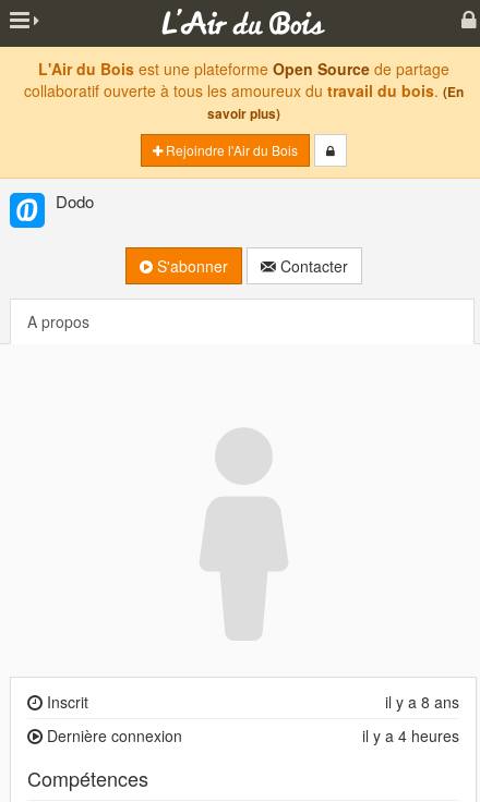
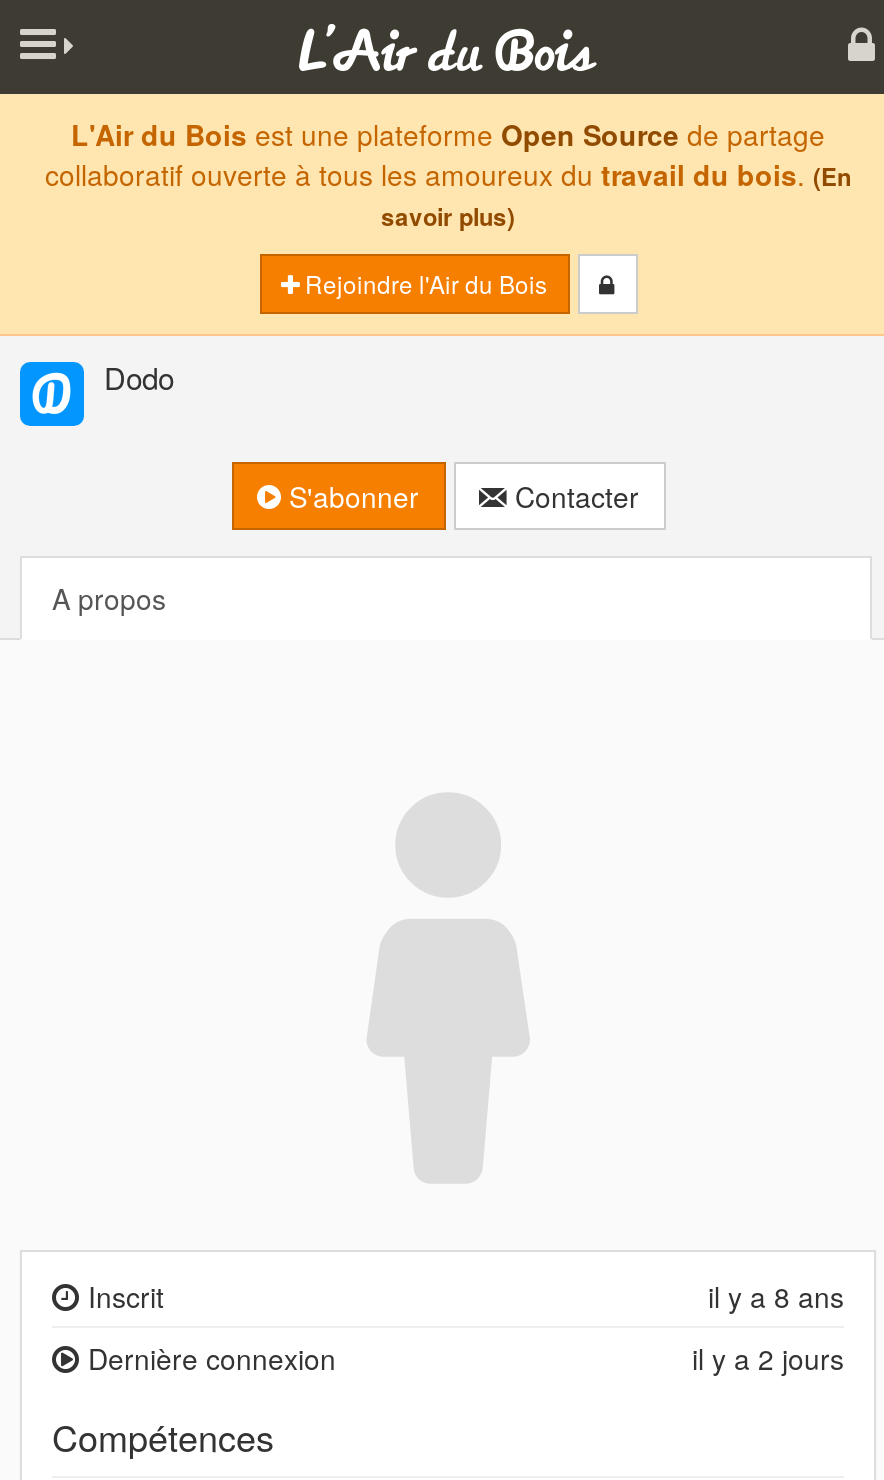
- il y a 4 heures
+ il y a 2 jours
